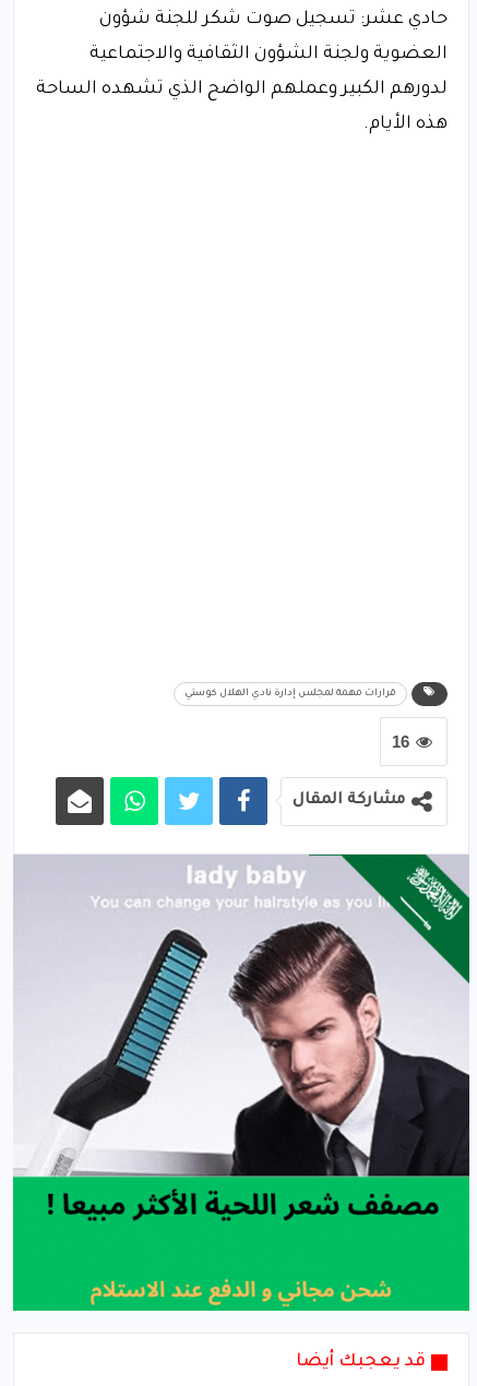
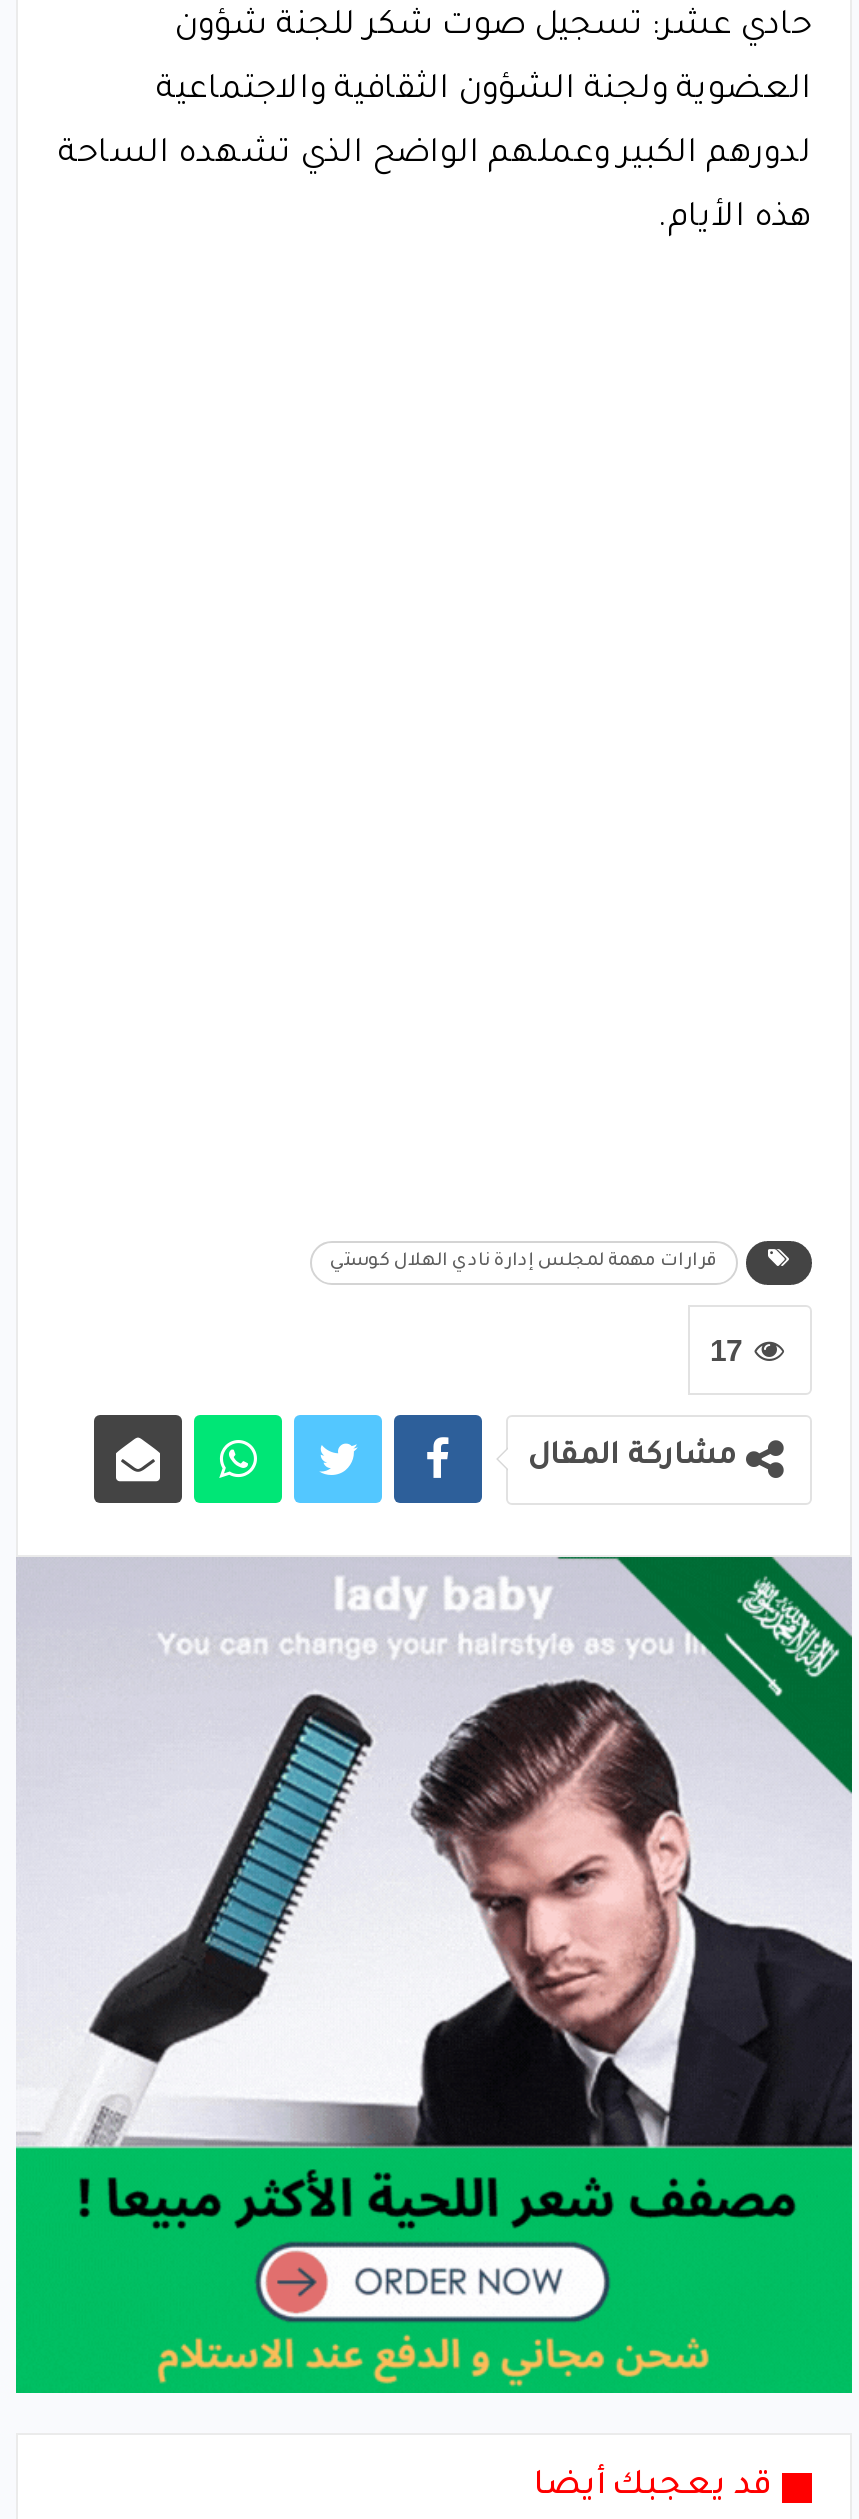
- 16
+ 17

+ [image]
